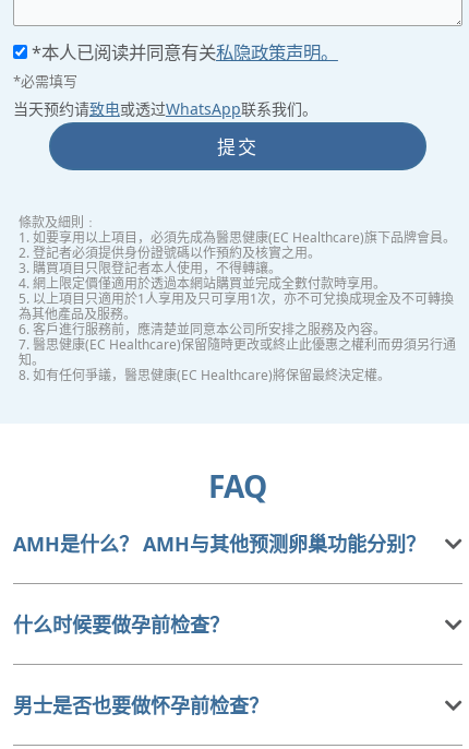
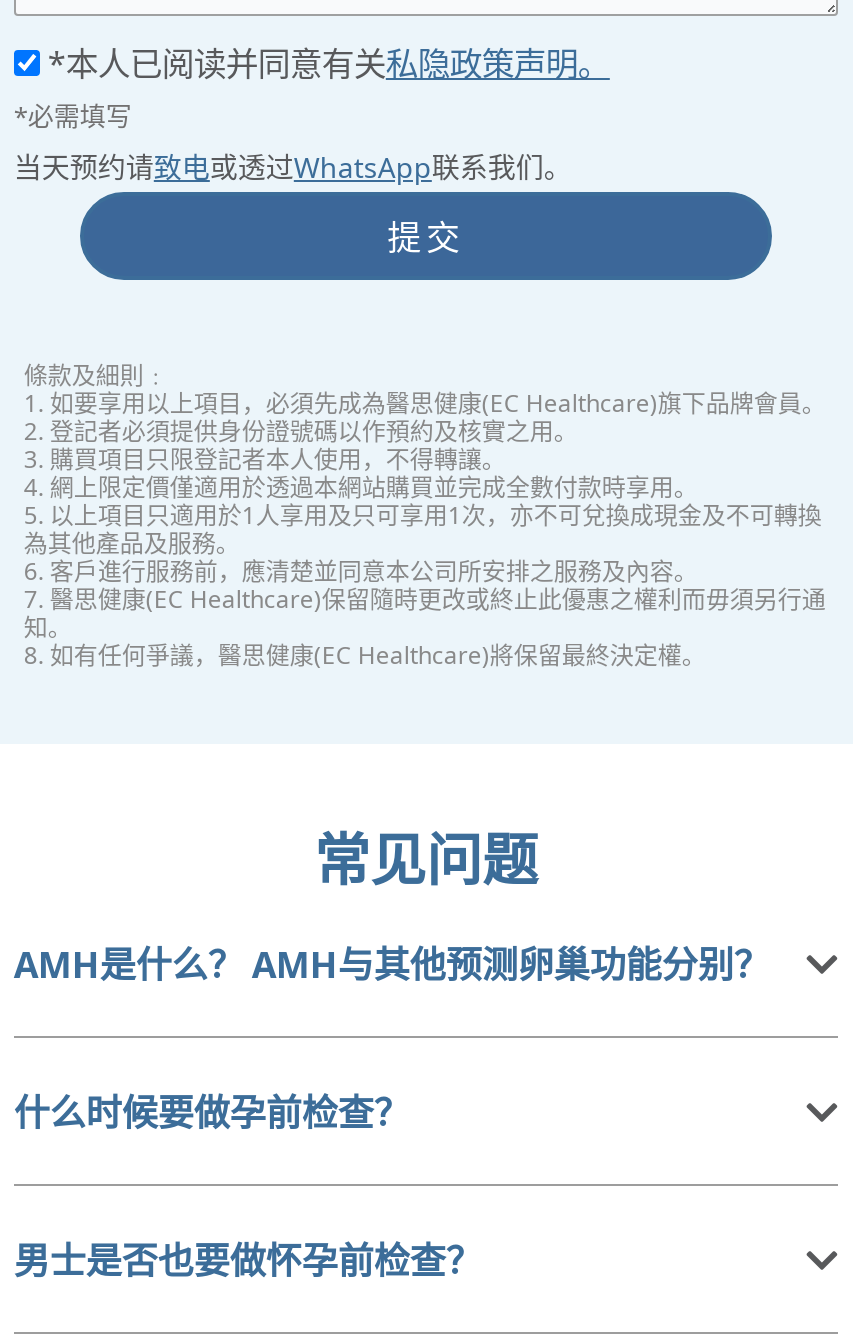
- FAQ
+ 常见问题
